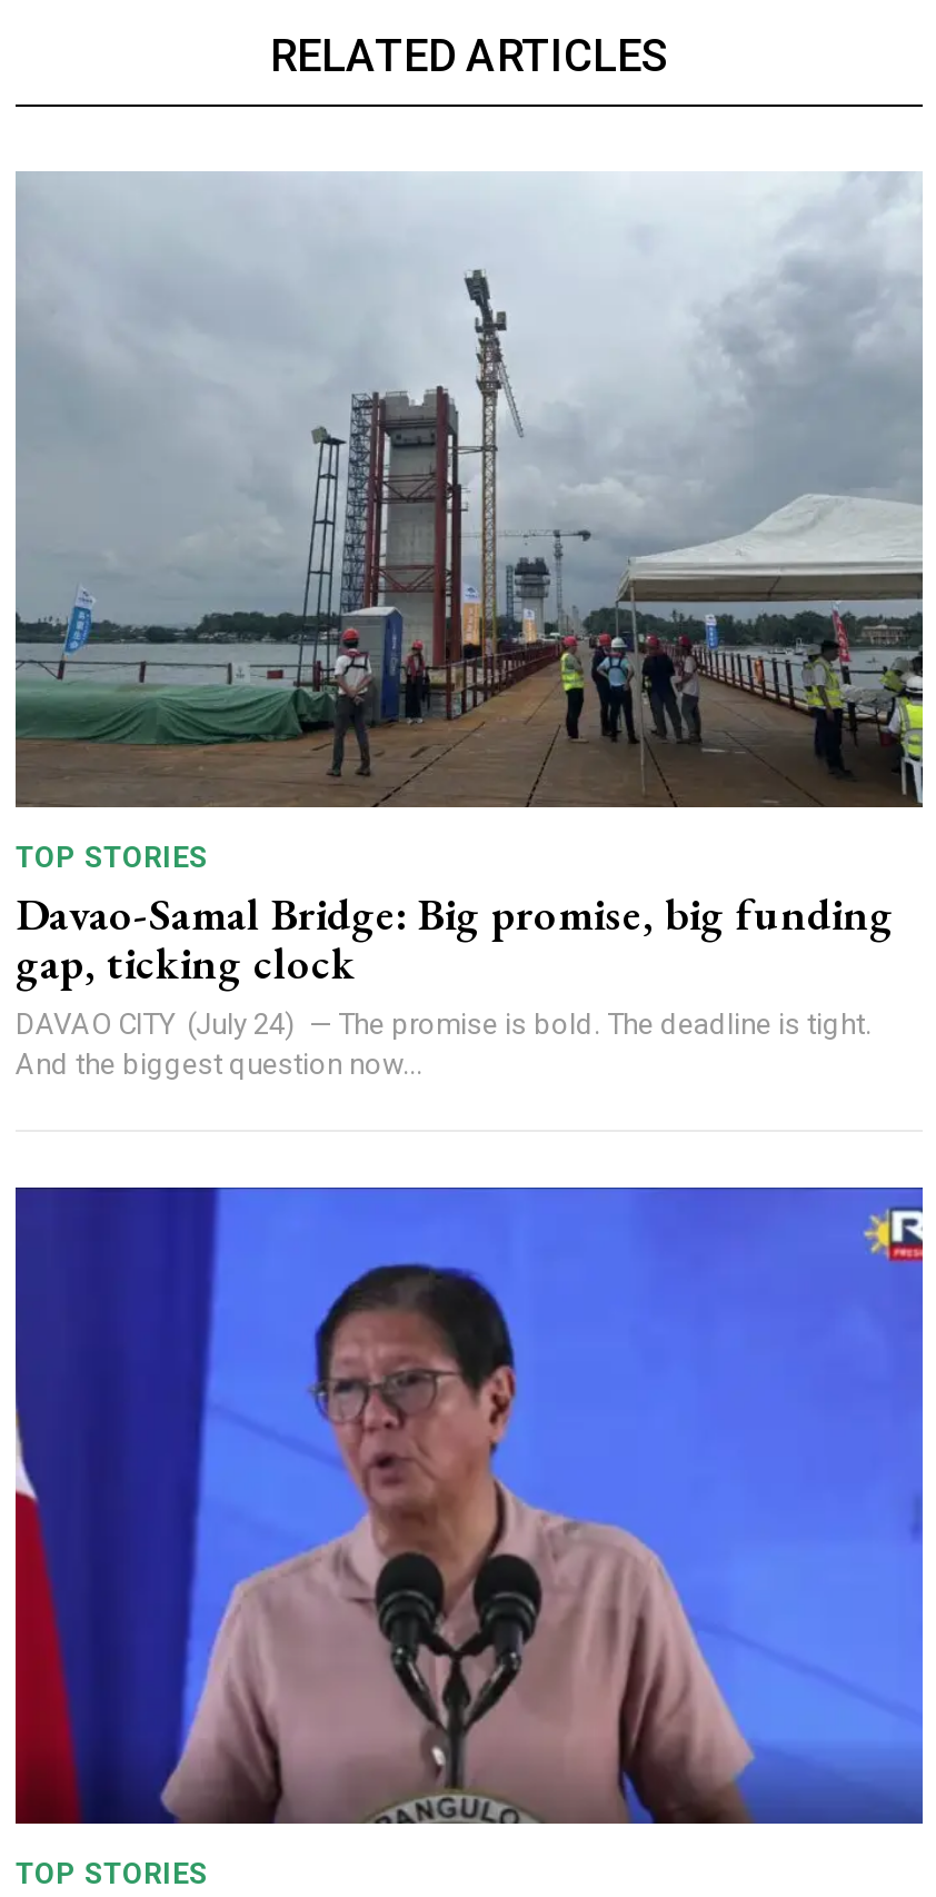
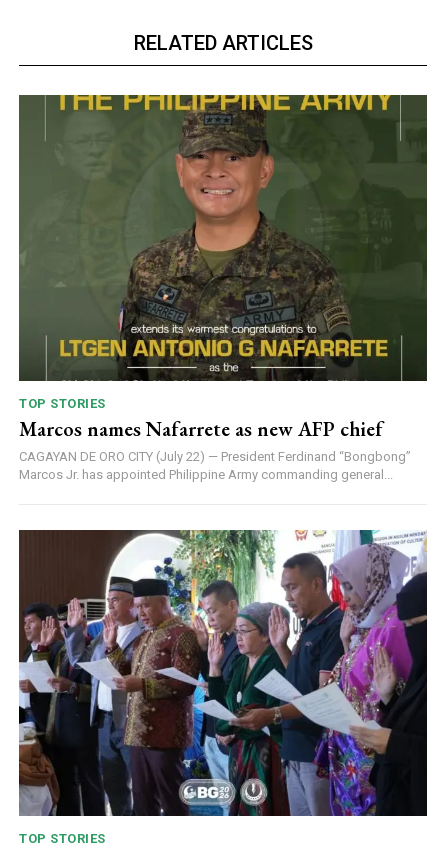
- [image]
- Davao-Samal Bridge: Big promise, big funding
- gap, ticking clock
- DAVAO CITY (July 24) — The promise is bold. The deadline is tight.
- And the biggest question now...
+ [image]
+ Marcos names Nafarrete as new AFP chief
+ CAGAYAN DE ORO CITY (July 22) — President Ferdinand “Bongbong”
+ Marcos Jr. has appointed Philippine Army commanding general...

- [image]
+ [image]
